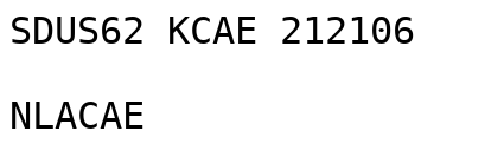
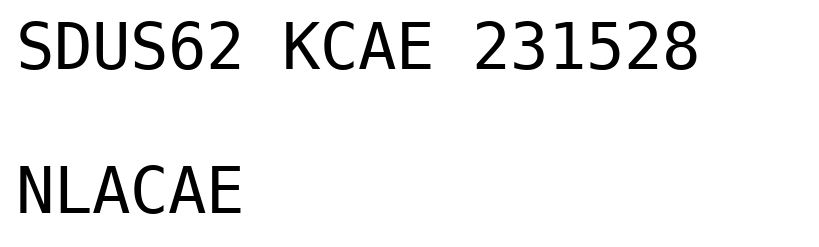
- SDUS62 KCAE 212106
+ SDUS62 KCAE 231528
